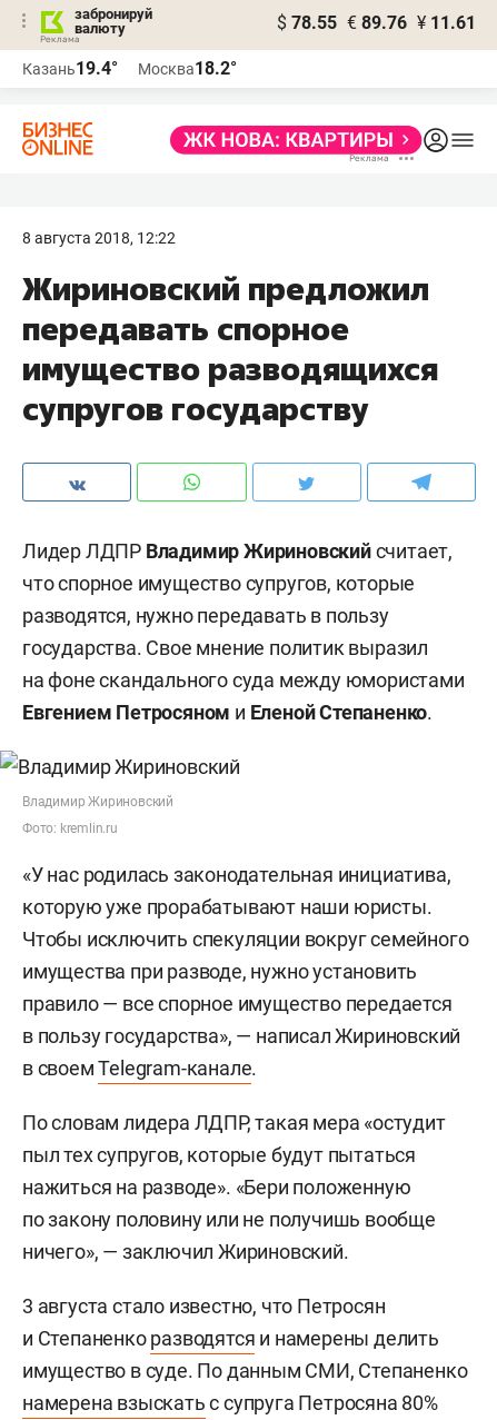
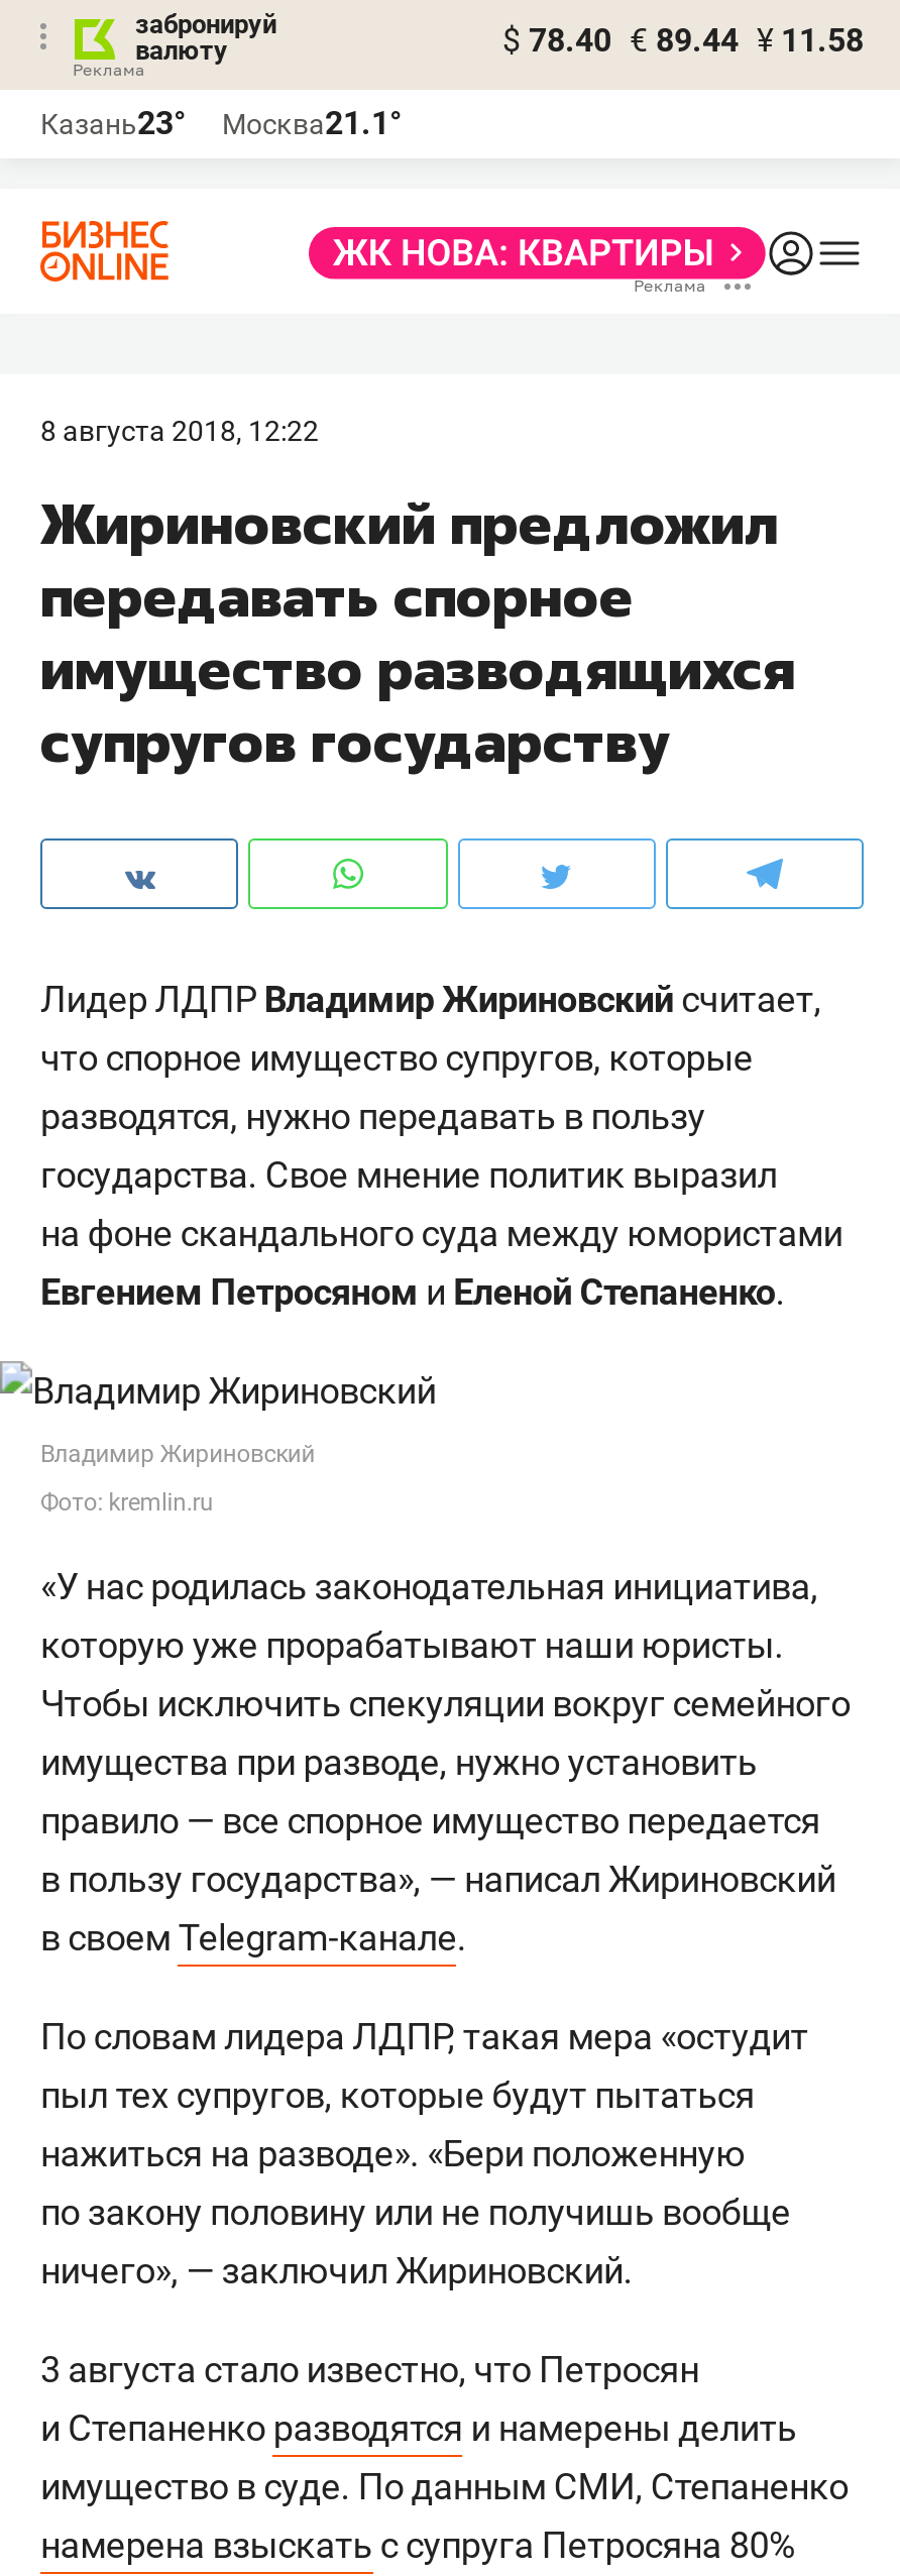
- $ 78.55 € 89.76 ¥ 11.61
+ $ 78.40 € 89.44 ¥ 11.58

- Казань19.4°
+ Казань23°

- Москва18.2°
+ Москва21.1°
